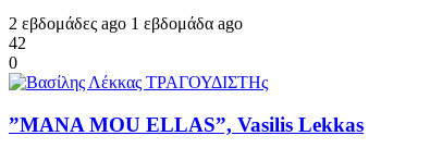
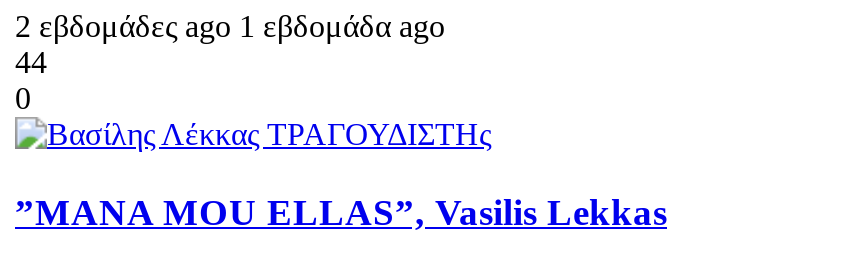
- 42
+ 44
